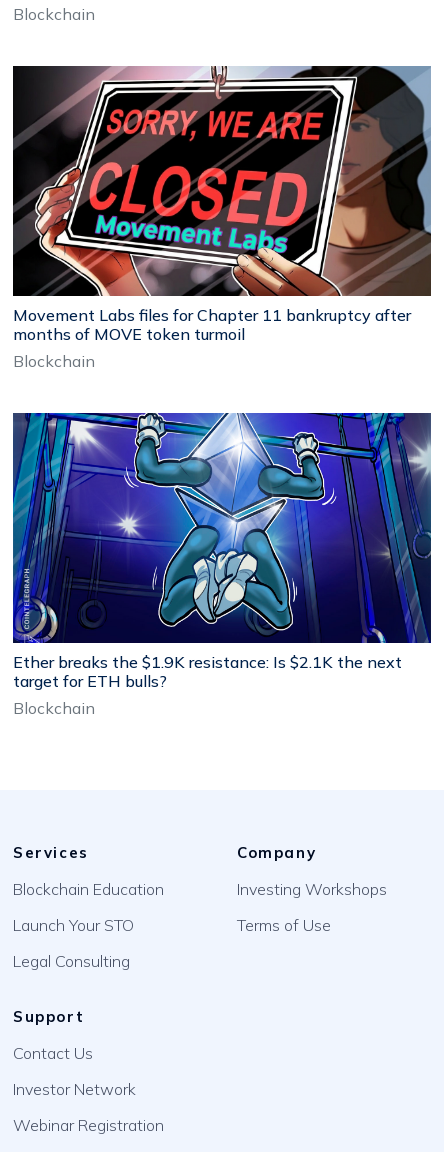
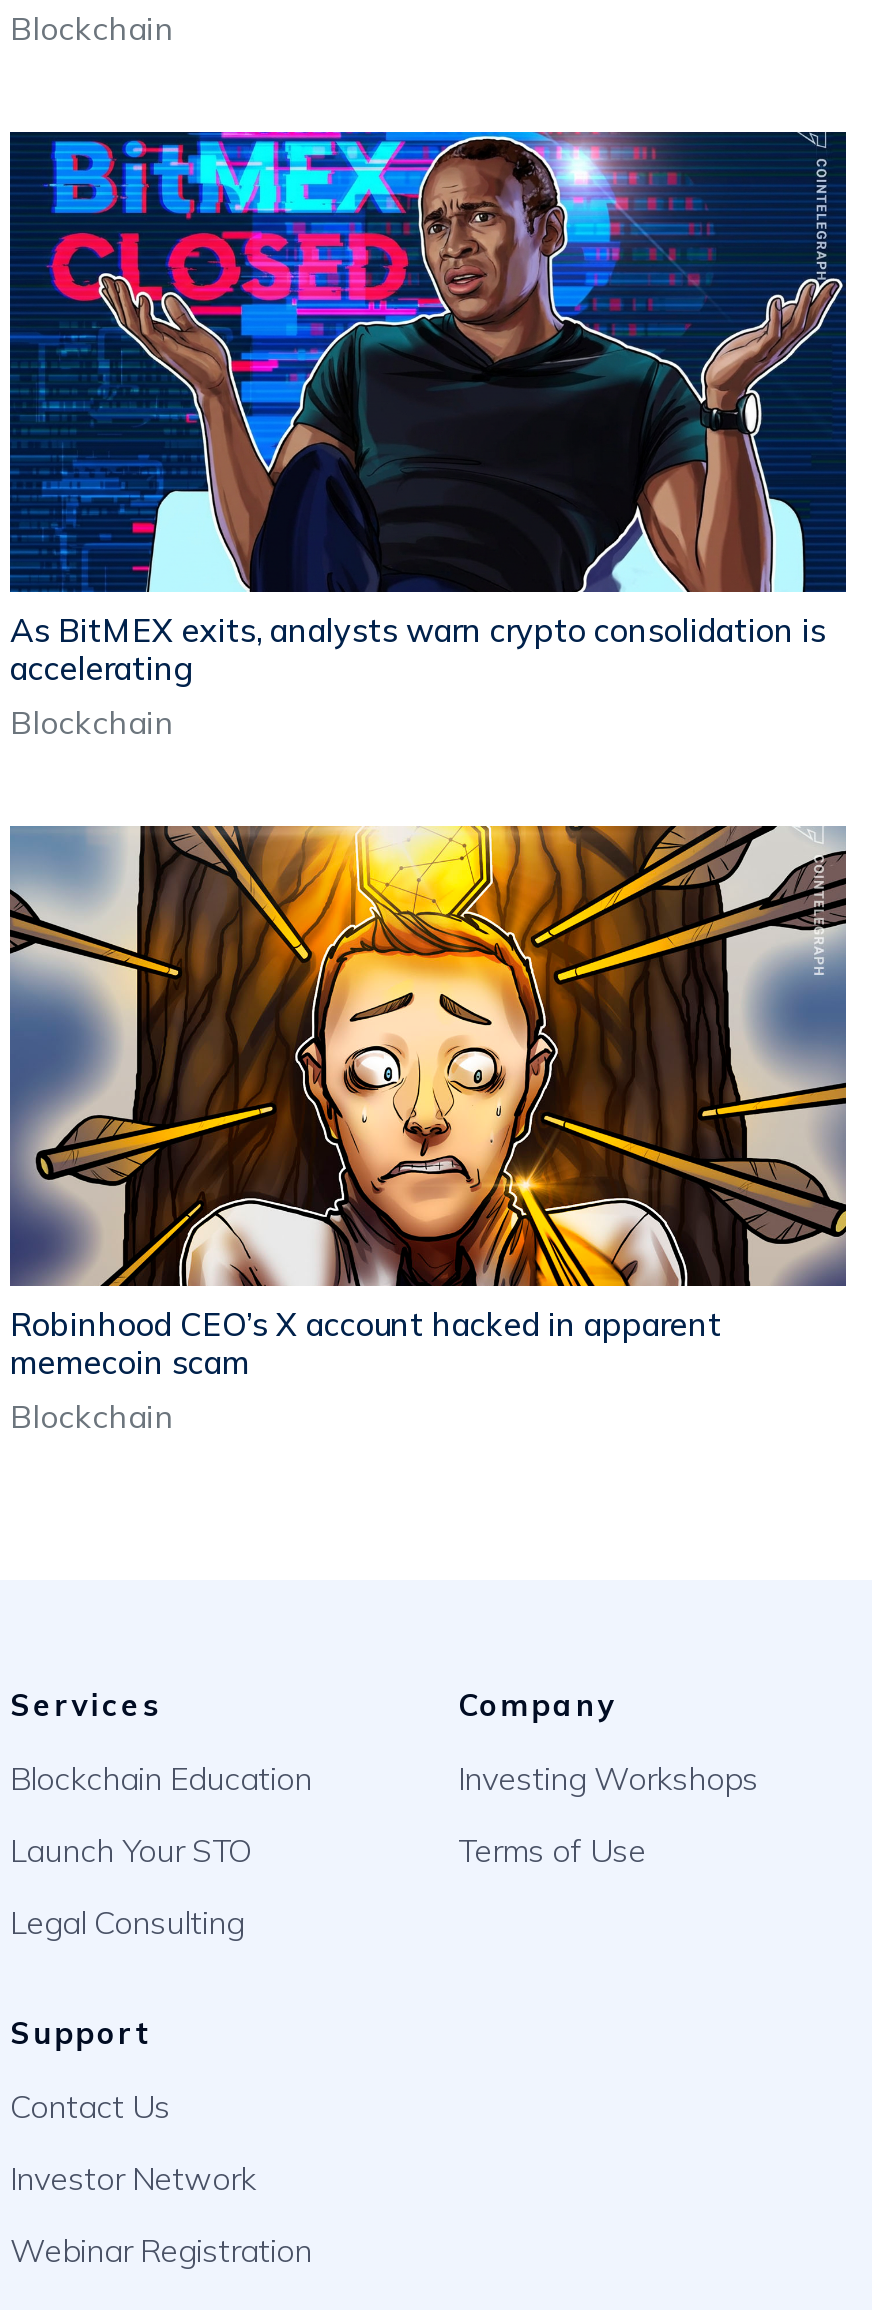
- [image]
- Movement Labs files for Chapter 11 bankruptcy after
- months of MOVE token turmoil
+ [image]
+ As BitMEX exits, analysts warn crypto consolidation is
+ accelerating

- [image]
- Ether breaks the $1.9K resistance: Is $2.1K the next
- target for ETH bulls?
+ [image]
+ Robinhood CEO’s X account hacked in apparent
+ memecoin scam
